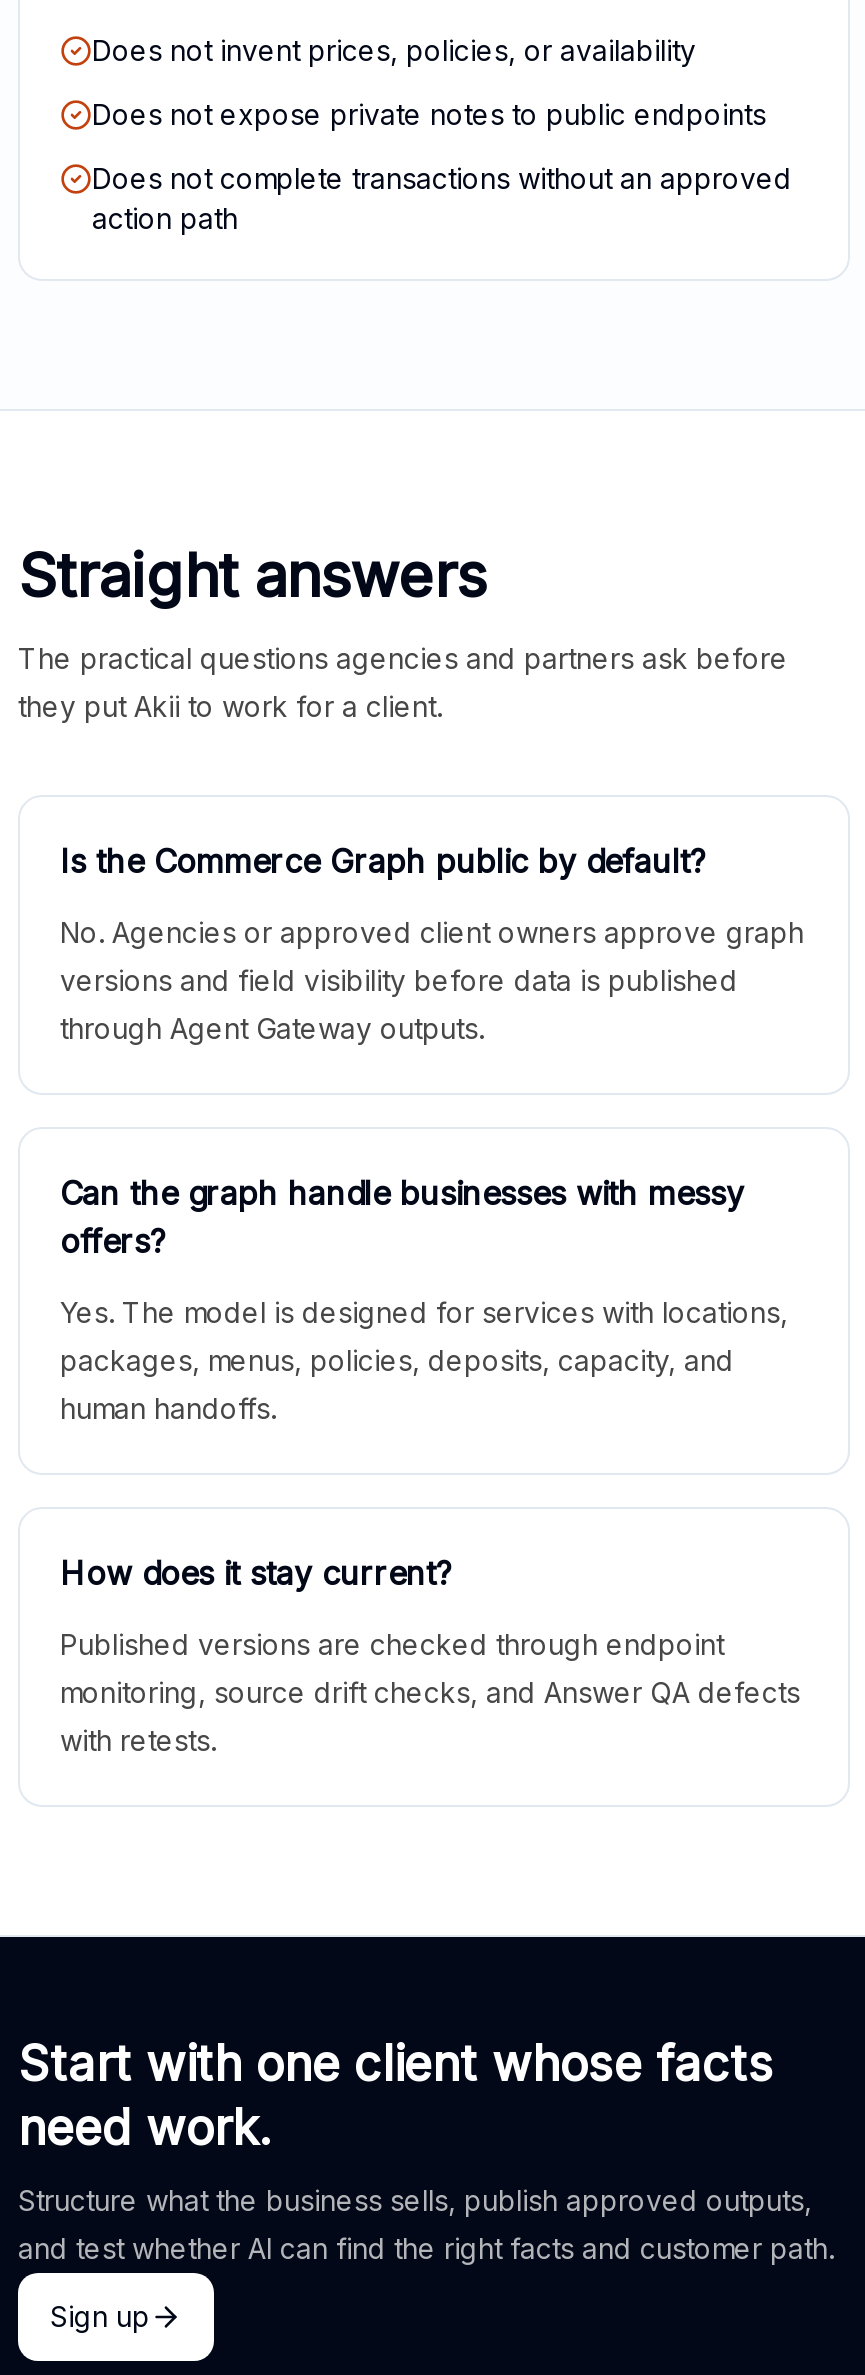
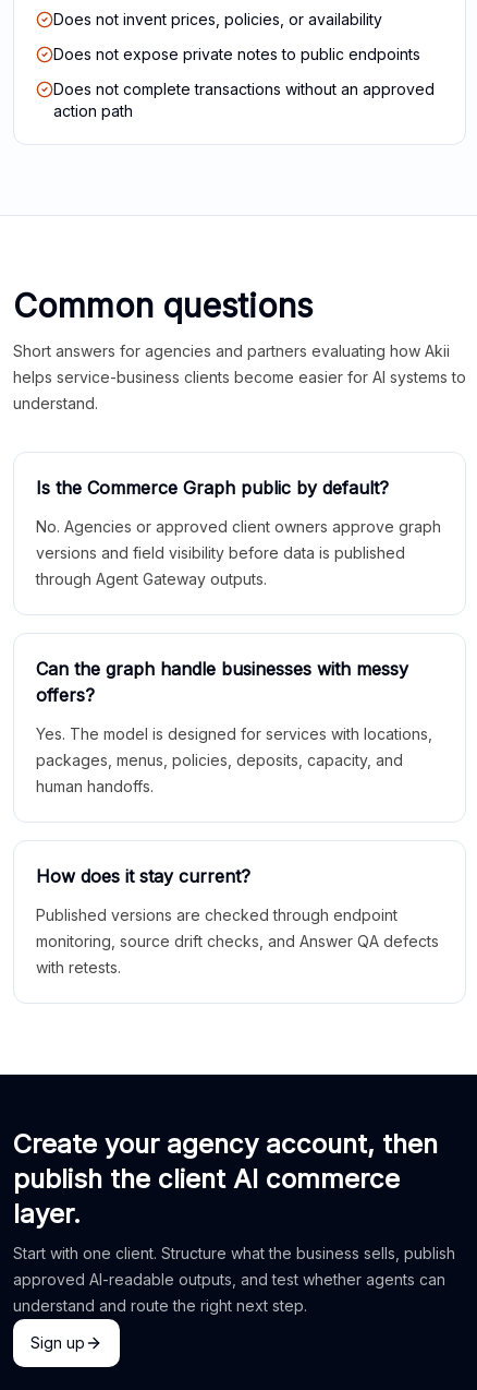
- Straight answers
- The practical questions agencies and partners ask before
- they put Akii to work for a client.
+ Common questions
+ Short answers for agencies and partners evaluating how Akii
+ helps service-business clients become easier for AI systems to
+ understand.

- Start with one client whose facts
- need work.
- Structure what the business sells, publish approved outputs,
- and test whether AI can find the right facts and customer path.
+ Create your agency account, then
+ publish the client AI commerce
+ layer.
+ Start with one client. Structure what the business sells, publish
+ approved AI-readable outputs, and test whether agents can
+ understand and route the right next step.
